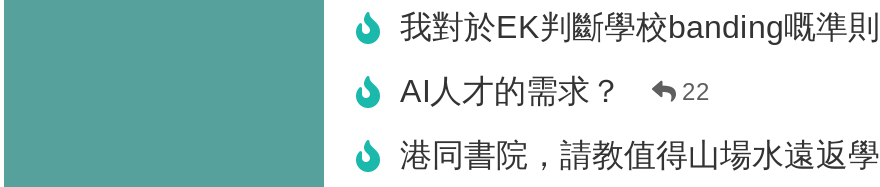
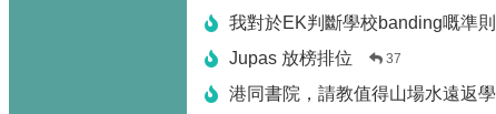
- AI人才的需求？
- 22
+ Jupas 放榜排位
+ 37
